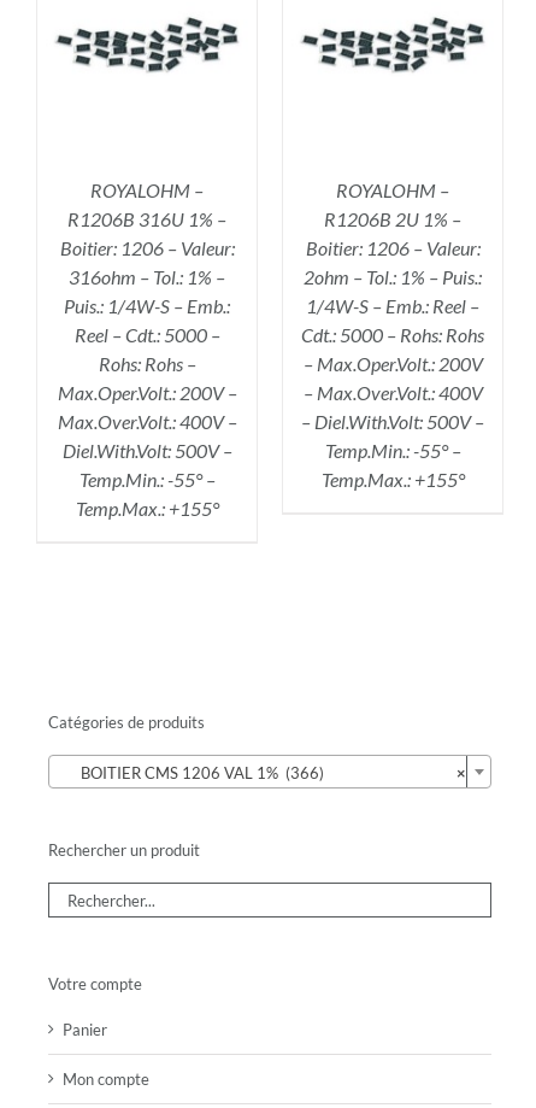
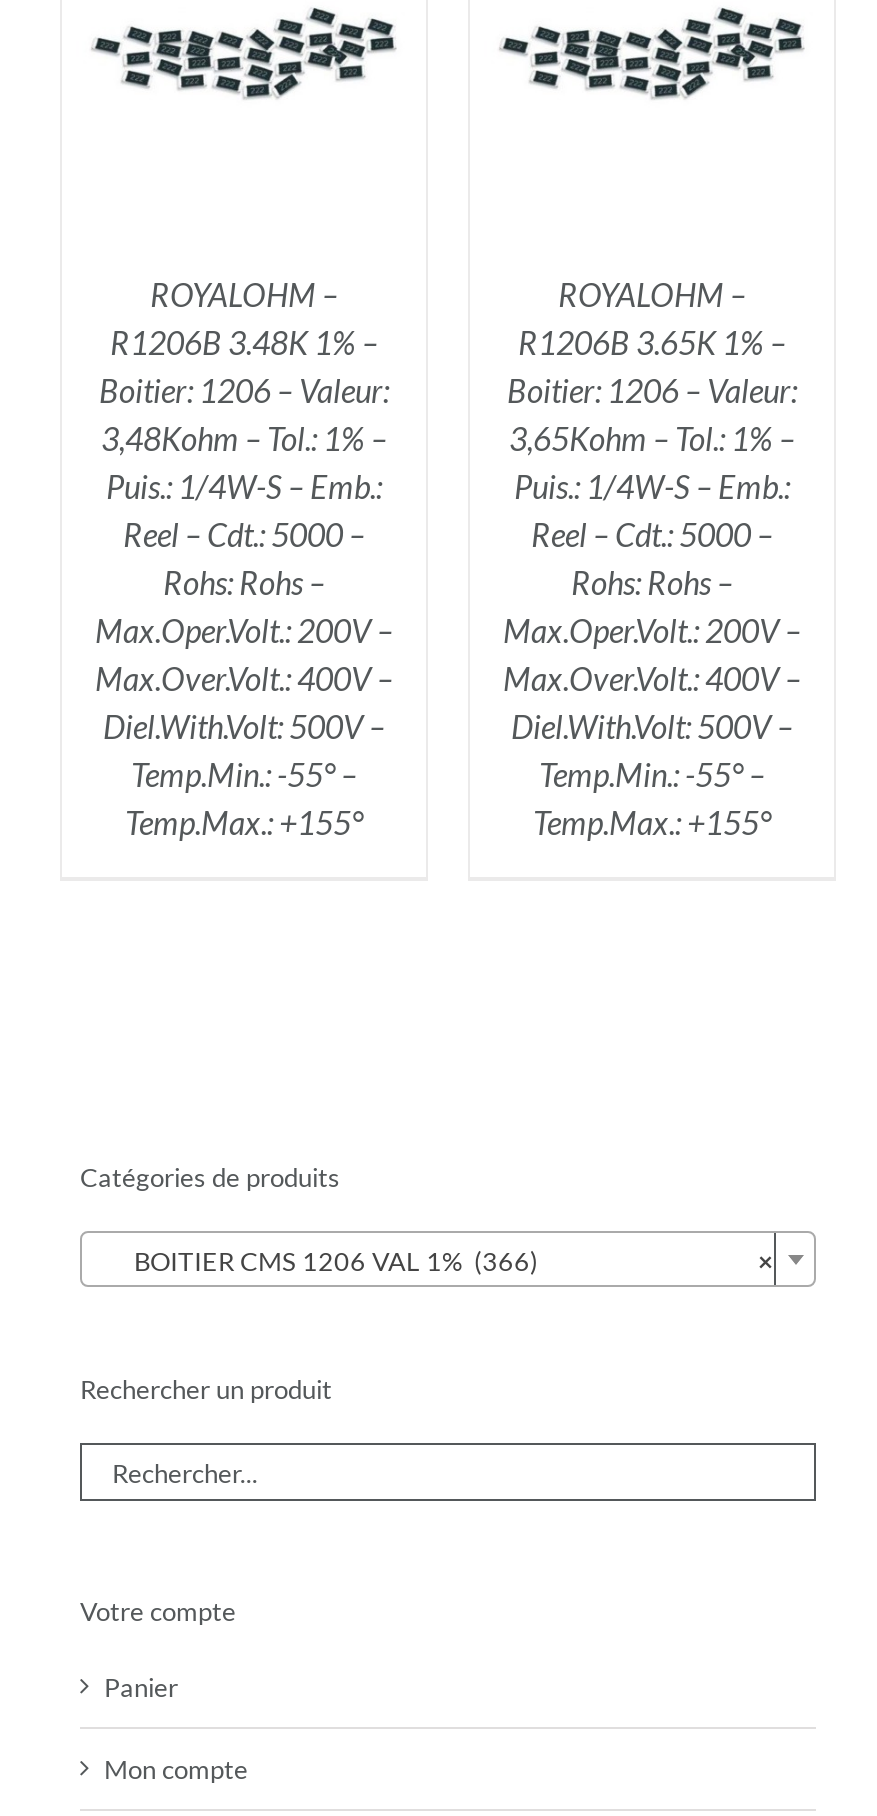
- R1206B 316U 1% –
+ R1206B 3.48K 1% –

- R1206B 2U 1% –
+ R1206B 3.65K 1% –

- 316ohm – Tol.: 1% –
+ 3,48Kohm – Tol.: 1% –

- 2ohm – Tol.: 1% – Puis.:
- 1/4W-S – Emb.: Reel –
- Cdt.: 5000 – Rohs: Rohs
- – Max.Oper.Volt.: 200V
- – Max.Over.Volt.: 400V
- – Diel.With.Volt: 500V –
+ 3,65Kohm – Tol.: 1% –
+ Puis.: 1/4W-S – Emb.:
+ Reel – Cdt.: 5000 –
+ Rohs: Rohs –
+ Max.Oper.Volt.: 200V –
+ Max.Over.Volt.: 400V –
+ Diel.With.Volt: 500V –

moved down: Temp.Min.: -55° – | Temp.Max.: +155°
